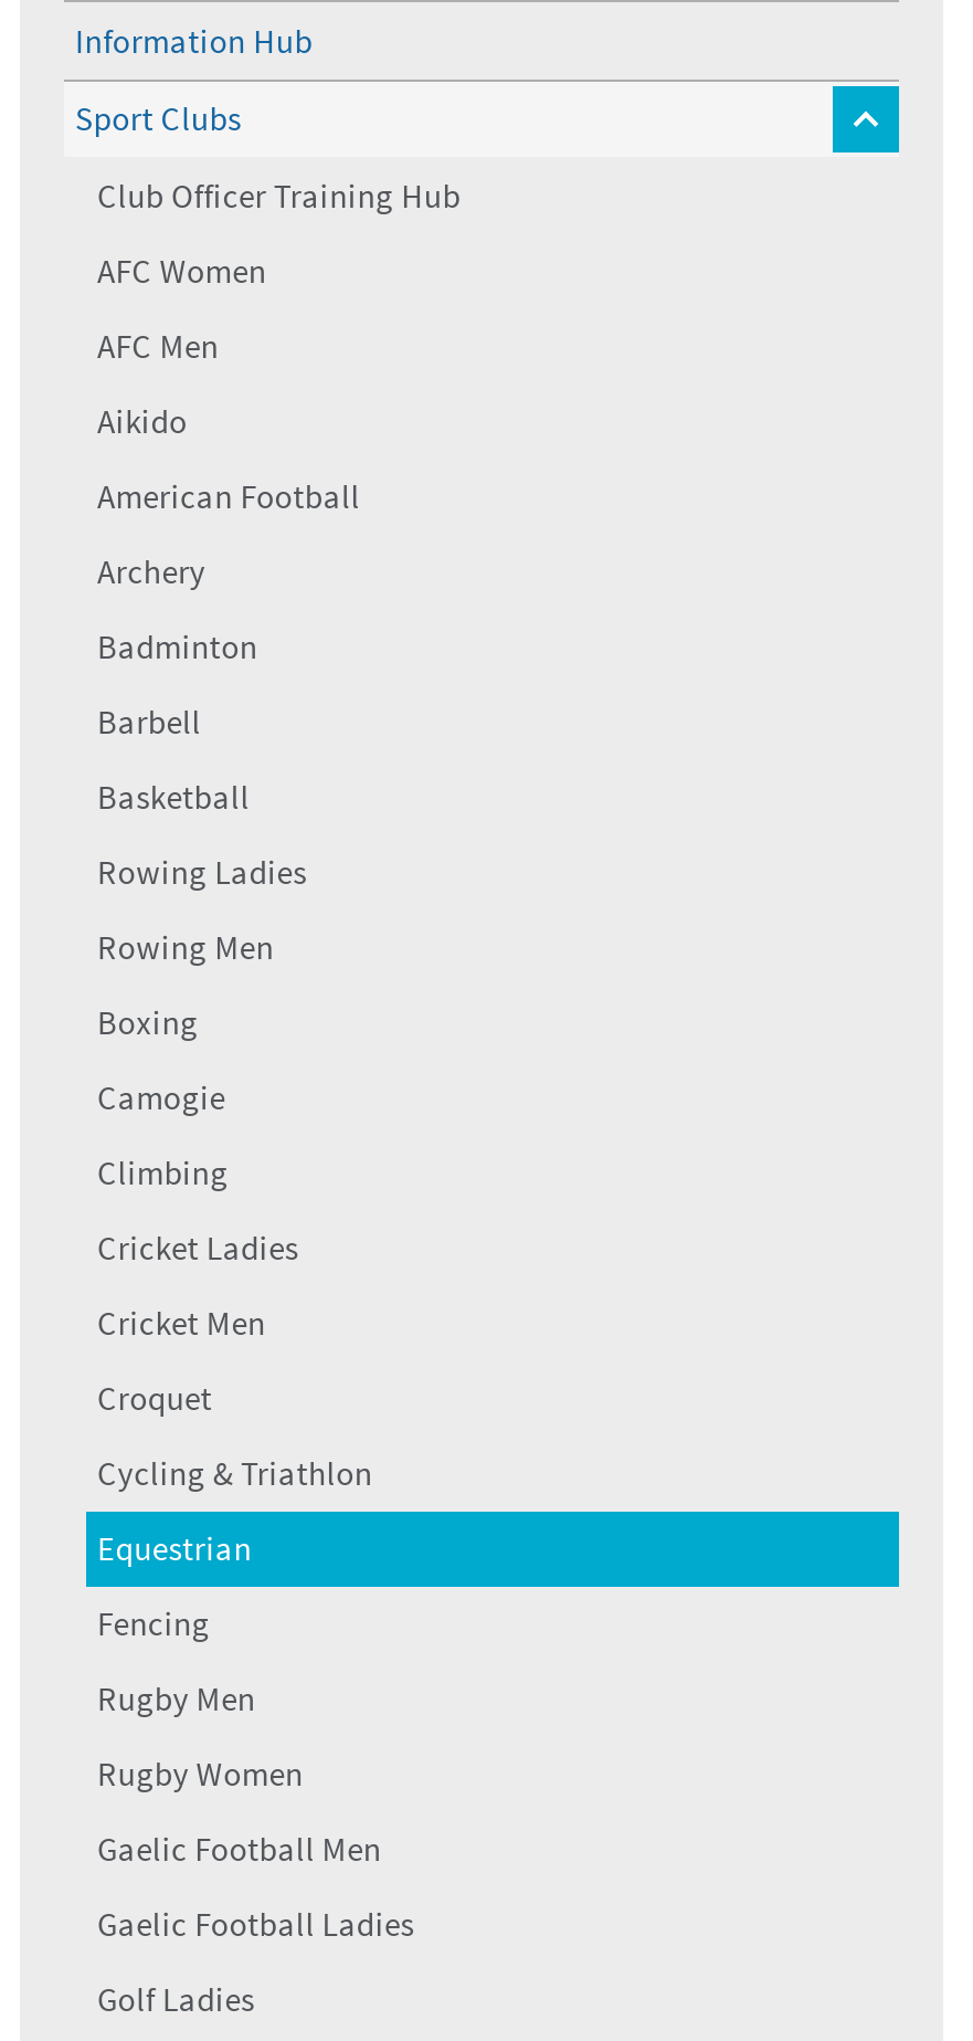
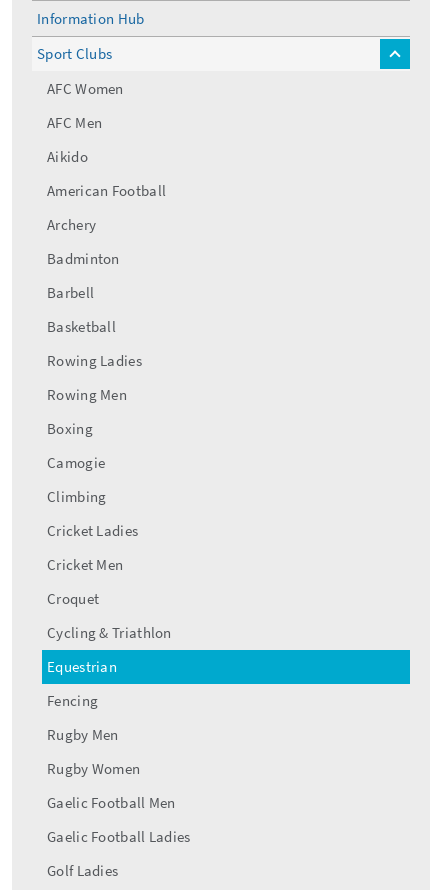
- Club Officer Training Hub
